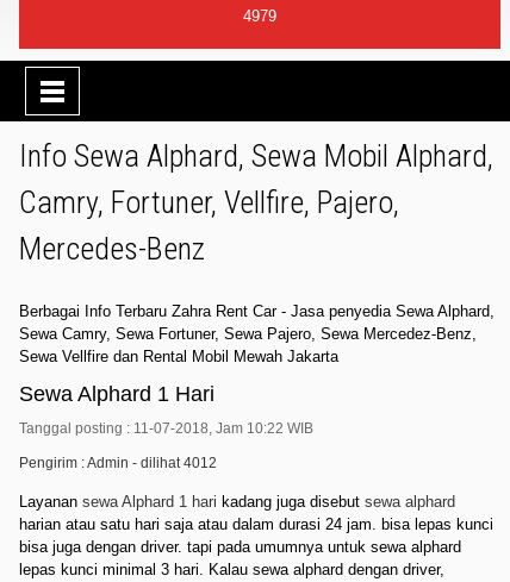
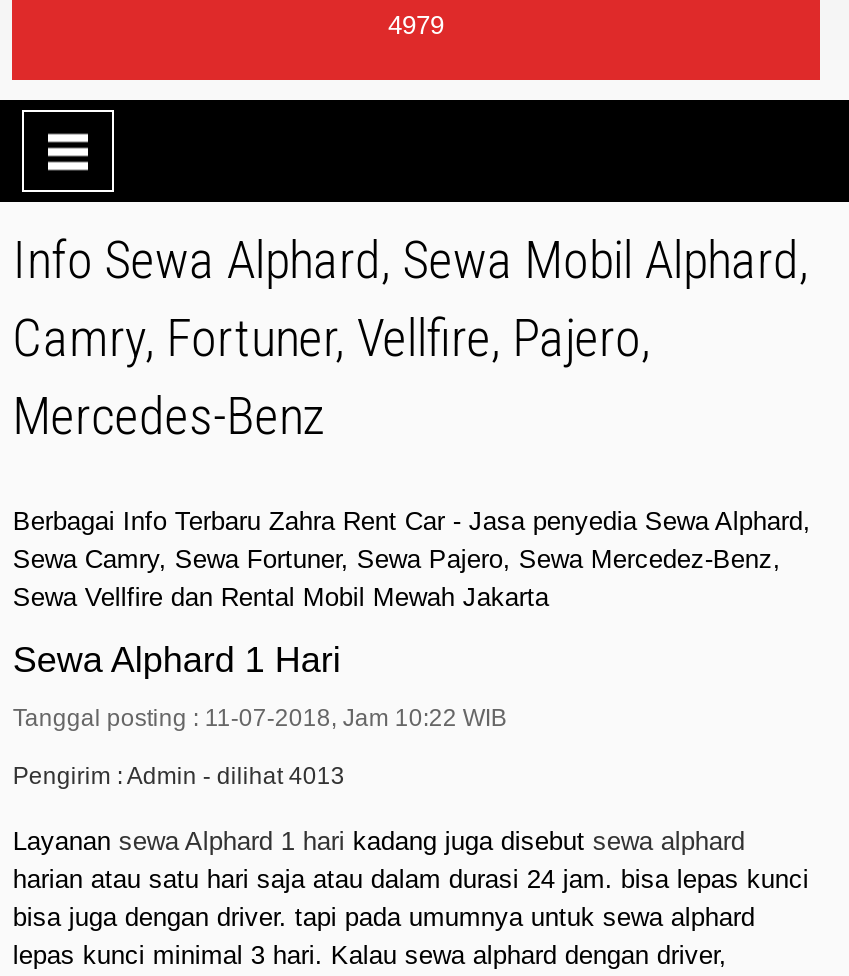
- Pengirim : Admin - dilihat 4012
+ Pengirim : Admin - dilihat 4013
